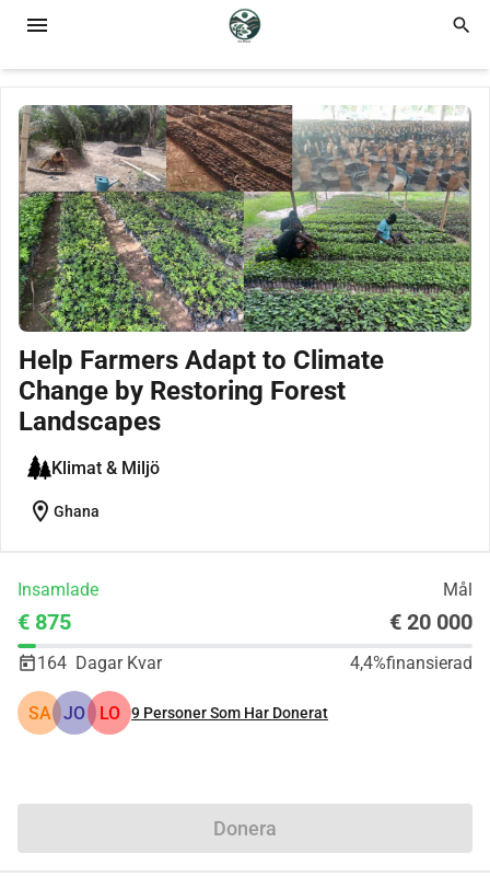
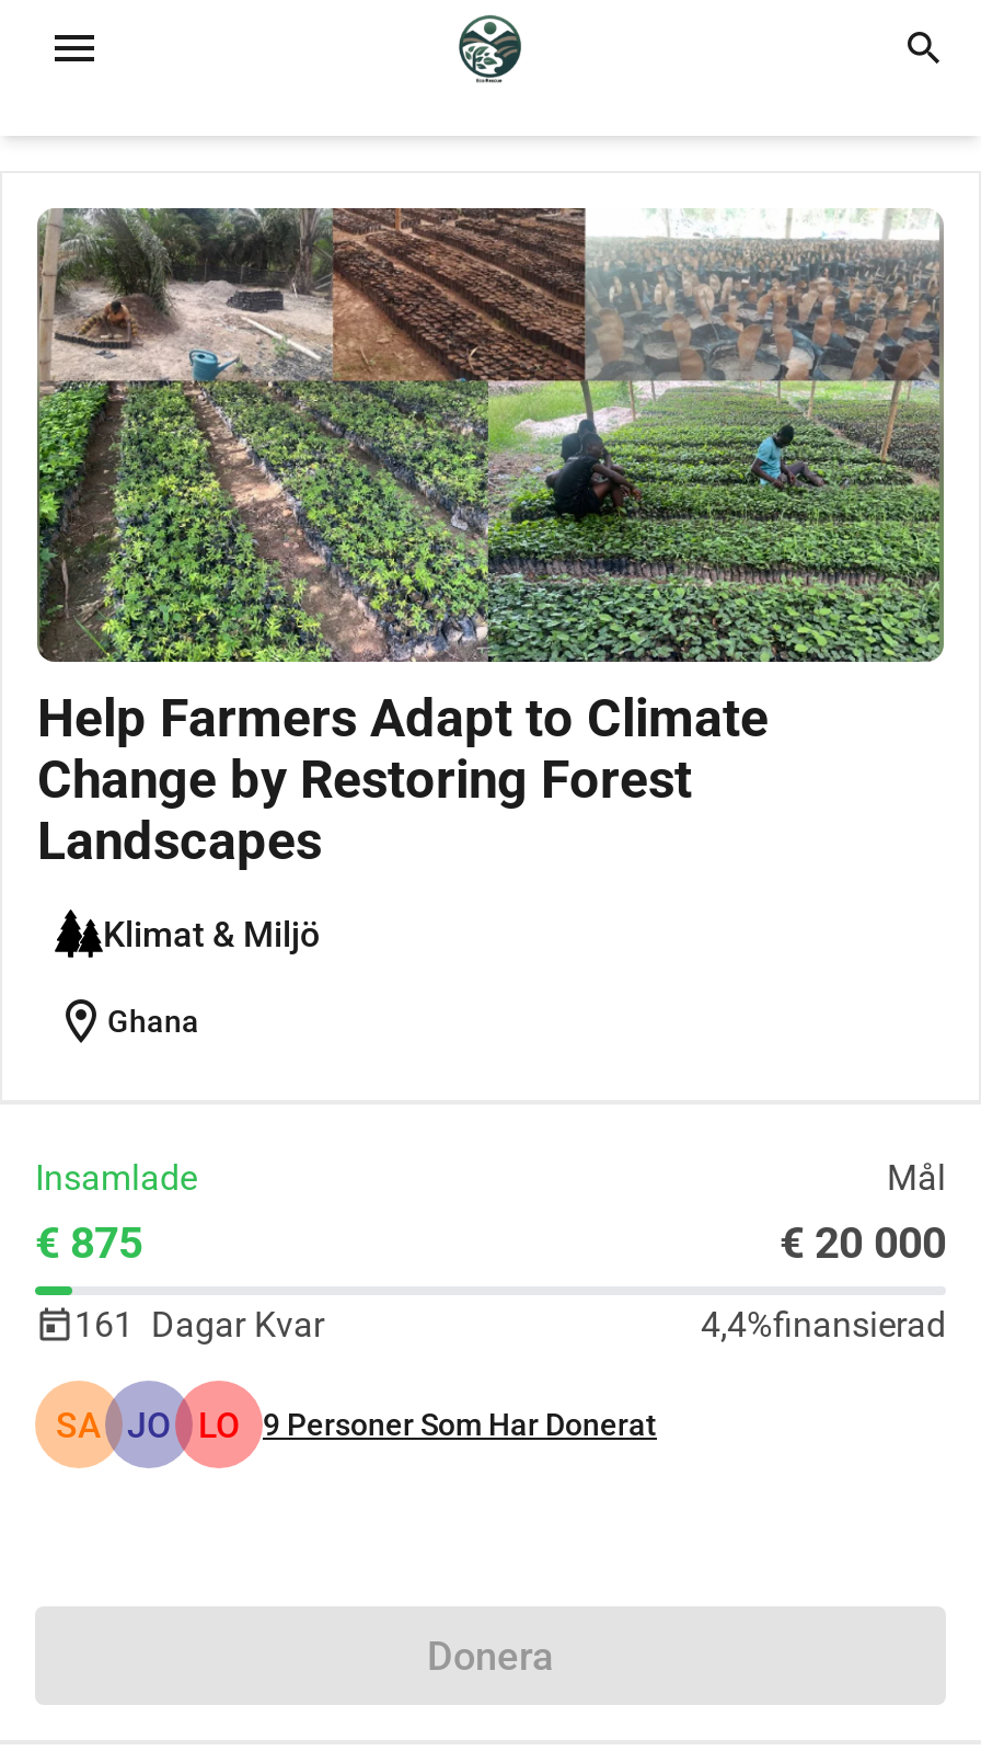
- 164 Dagar Kvar
+ 161 Dagar Kvar
